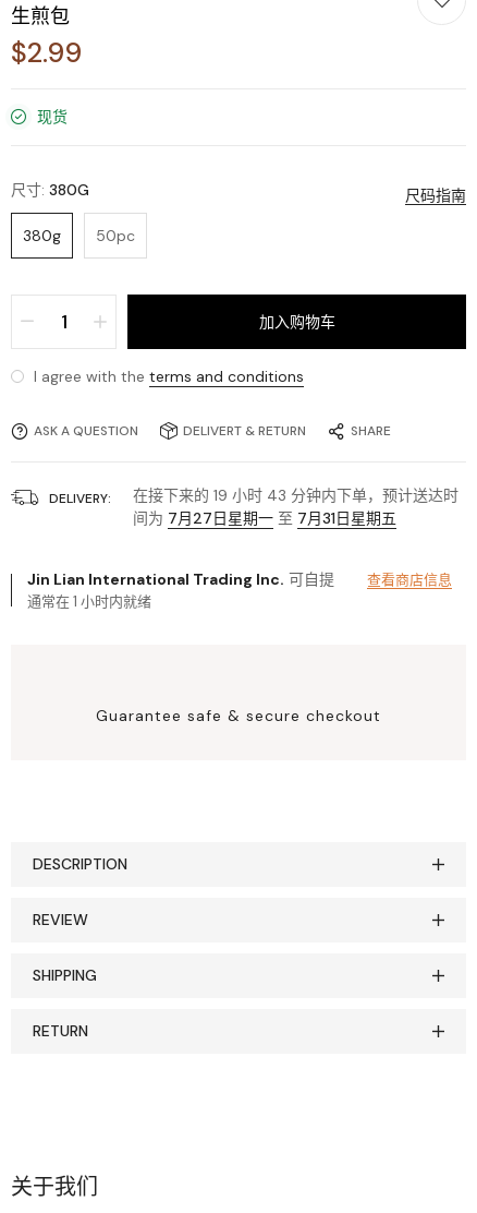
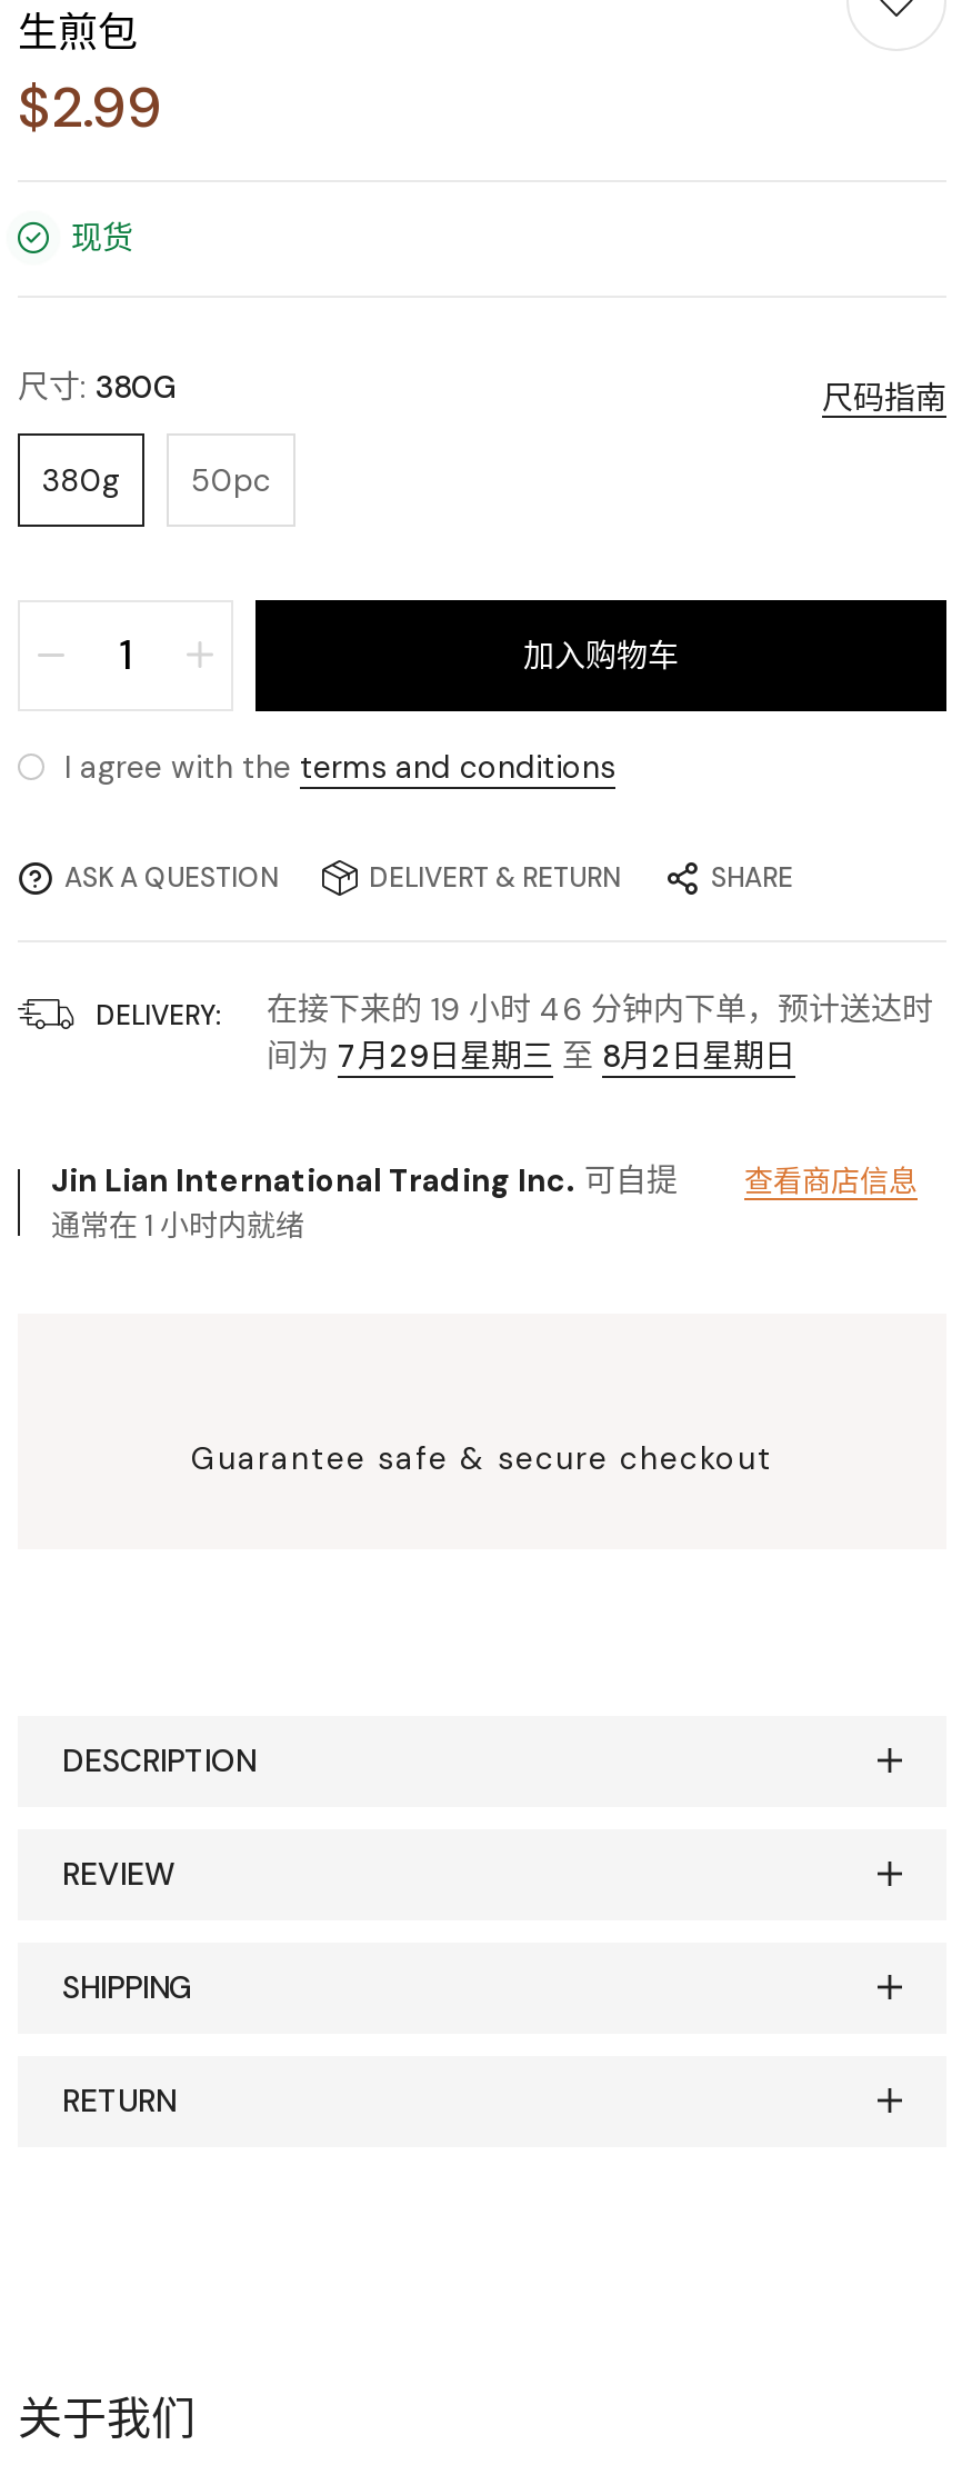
- 在接下来的19小时43分钟内下单，预计送达时
+ 在接下来的19小时46分钟内下单，预计送达时

- 间为7月27日星期一至7月31日星期五
+ 间为7月29日星期三至8月2日星期日
